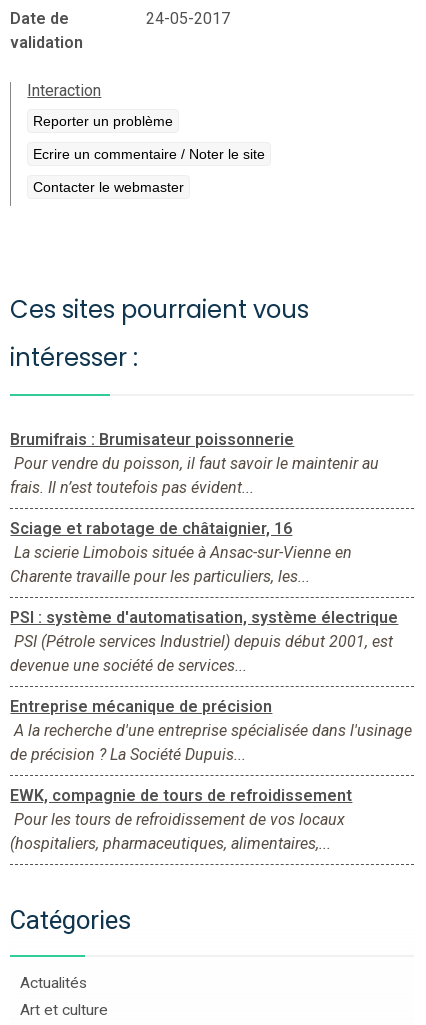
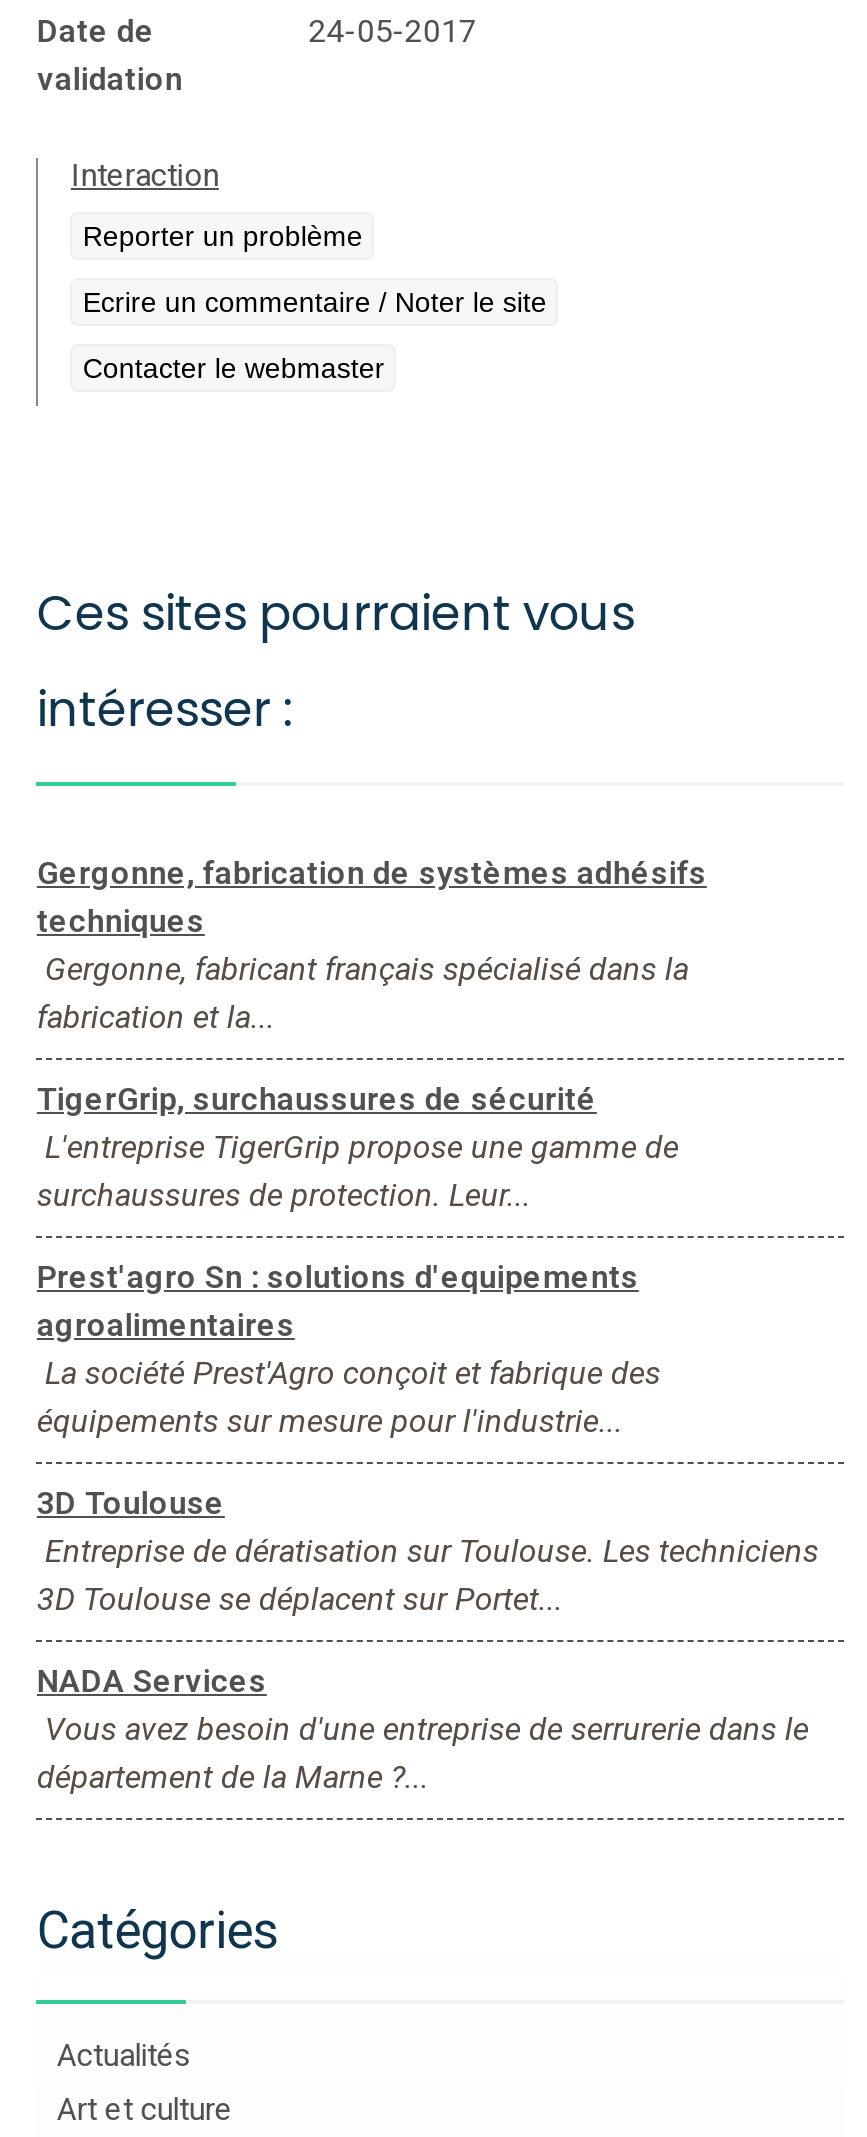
- Brumifrais : Brumisateur poissonnerie
- Pour vendre du poisson, il faut savoir le maintenir au
- frais. Il n’est toutefois pas évident...
+ Gergonne, fabrication de systèmes adhésifs
+ techniques
+ Gergonne, fabricant français spécialisé dans la
+ fabrication et la...

- Sciage et rabotage de châtaignier, 16
- La scierie Limobois située à Ansac-sur-Vienne en
- Charente travaille pour les particuliers, les...
+ TigerGrip, surchaussures de sécurité
+ L'entreprise TigerGrip propose une gamme de
+ surchaussures de protection. Leur...

- PSI : système d'automatisation, système électrique
- PSI (Pétrole services Industriel) depuis début 2001, est
- devenue une société de services...
+ Prest'agro Sn : solutions d'equipements
+ agroalimentaires
+ La société Prest'Agro conçoit et fabrique des
+ équipements sur mesure pour l'industrie...

- Entreprise mécanique de précision
- A la recherche d'une entreprise spécialisée dans l'usinage
- de précision ? La Société Dupuis...
+ 3D Toulouse
+ Entreprise de dératisation sur Toulouse. Les techniciens
+ 3D Toulouse se déplacent sur Portet...

- EWK, compagnie de tours de refroidissement
- Pour les tours de refroidissement de vos locaux
- (hospitaliers, pharmaceutiques, alimentaires,...
+ NADA Services
+ Vous avez besoin d'une entreprise de serrurerie dans le
+ département de la Marne ?...
